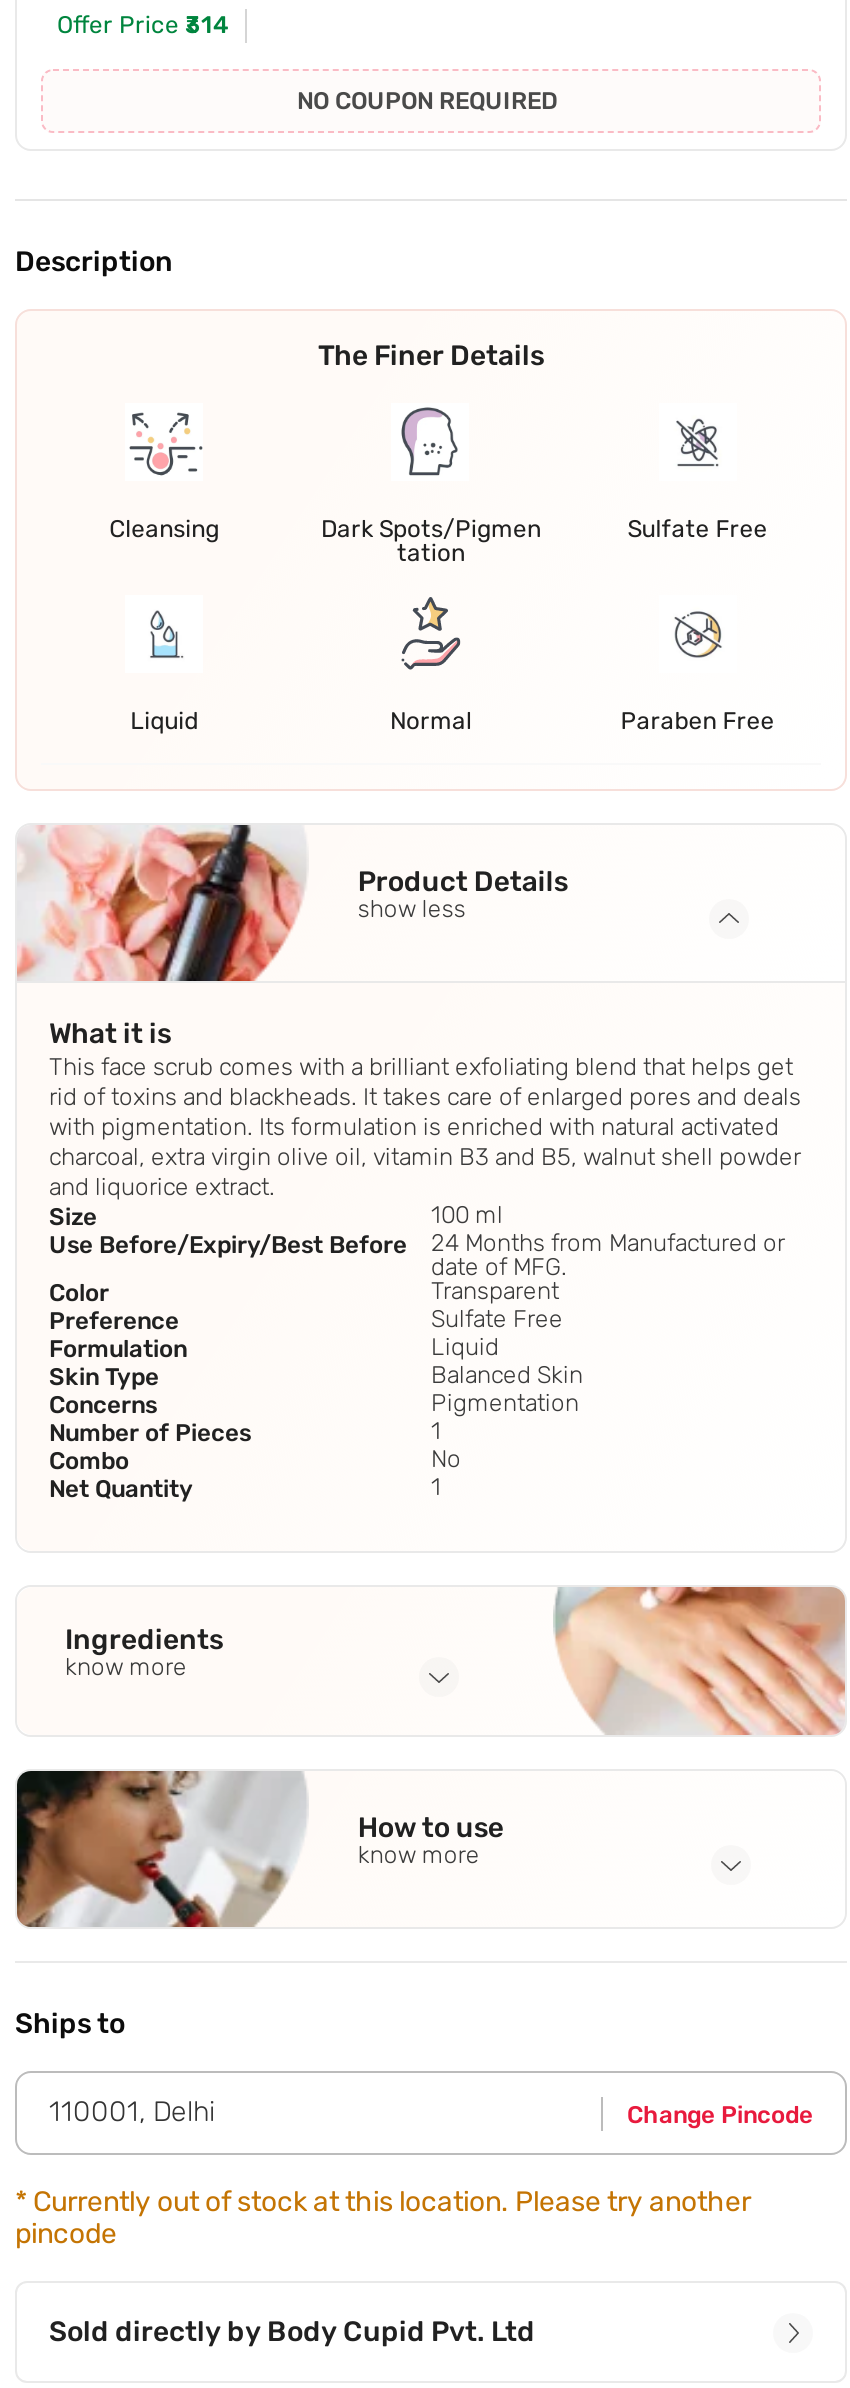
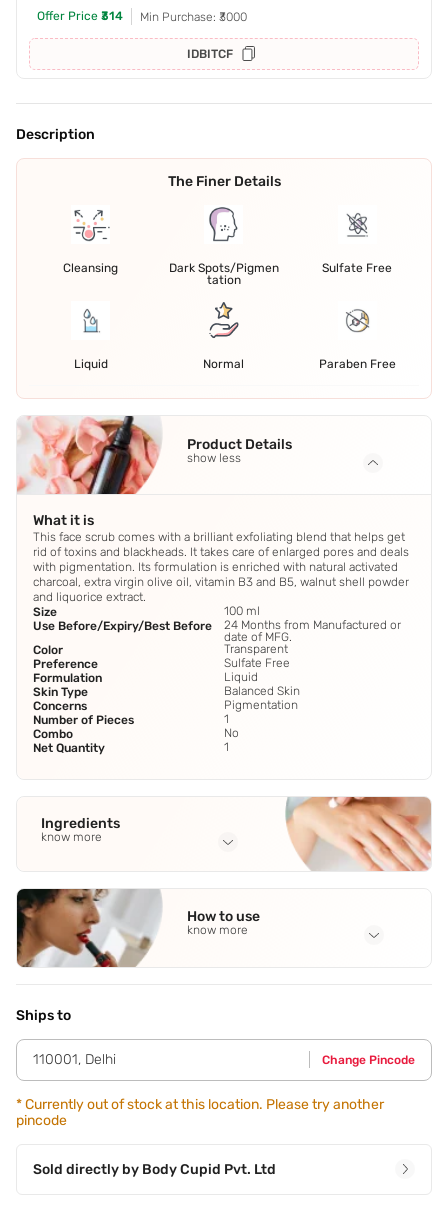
- NO COUPON REQUIRED
+ Min Purchase: ₹3000
+ IDBITCF
